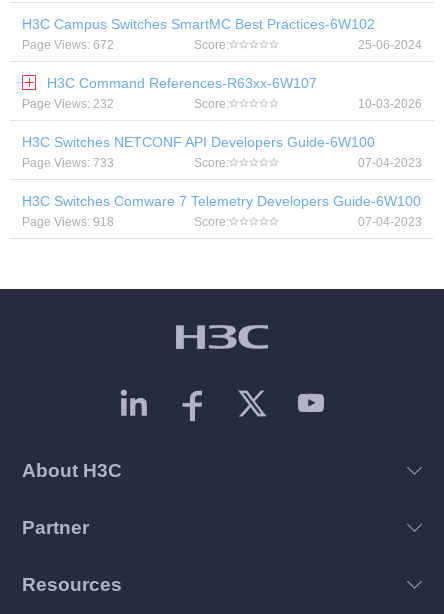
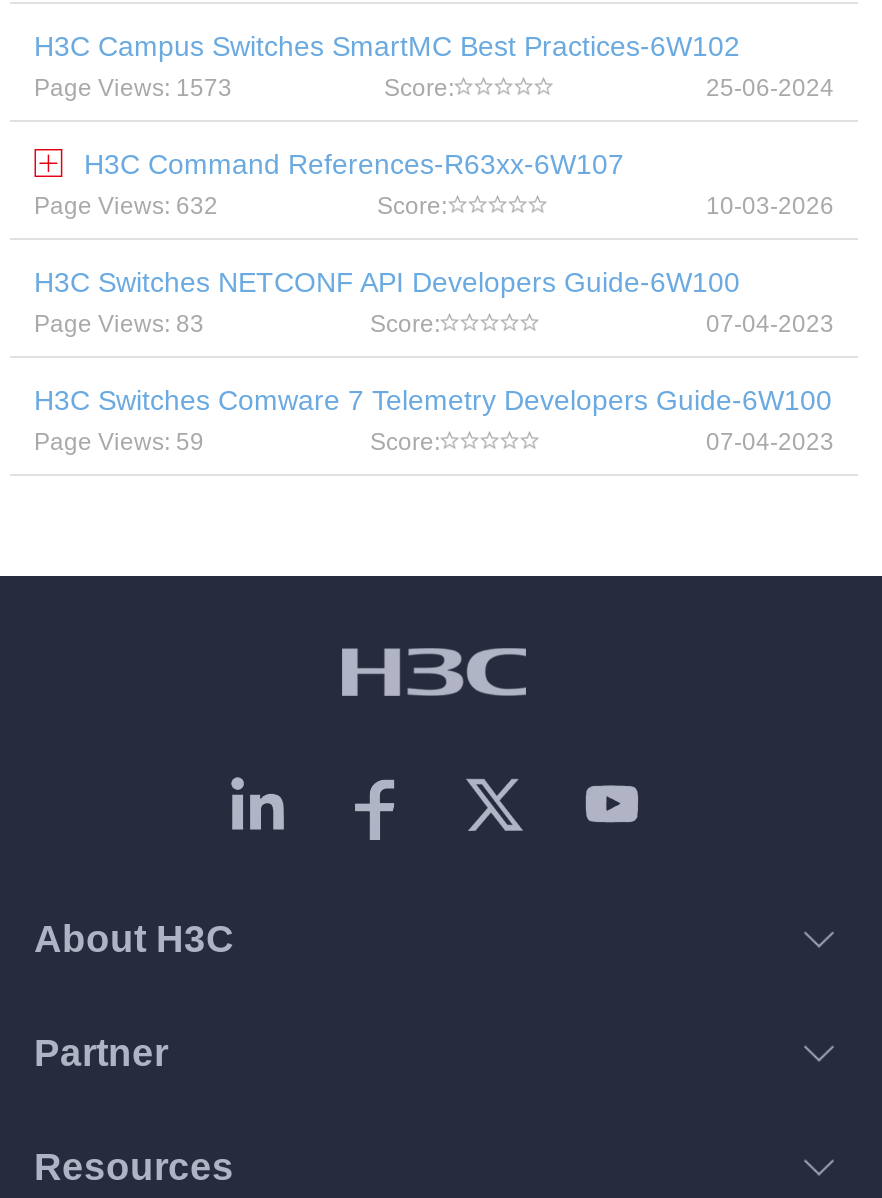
- Page Views: 672
+ Page Views: 1573

- Page Views: 232
+ Page Views: 632

- Page Views: 733
+ Page Views: 83

- Page Views: 918
+ Page Views: 59
